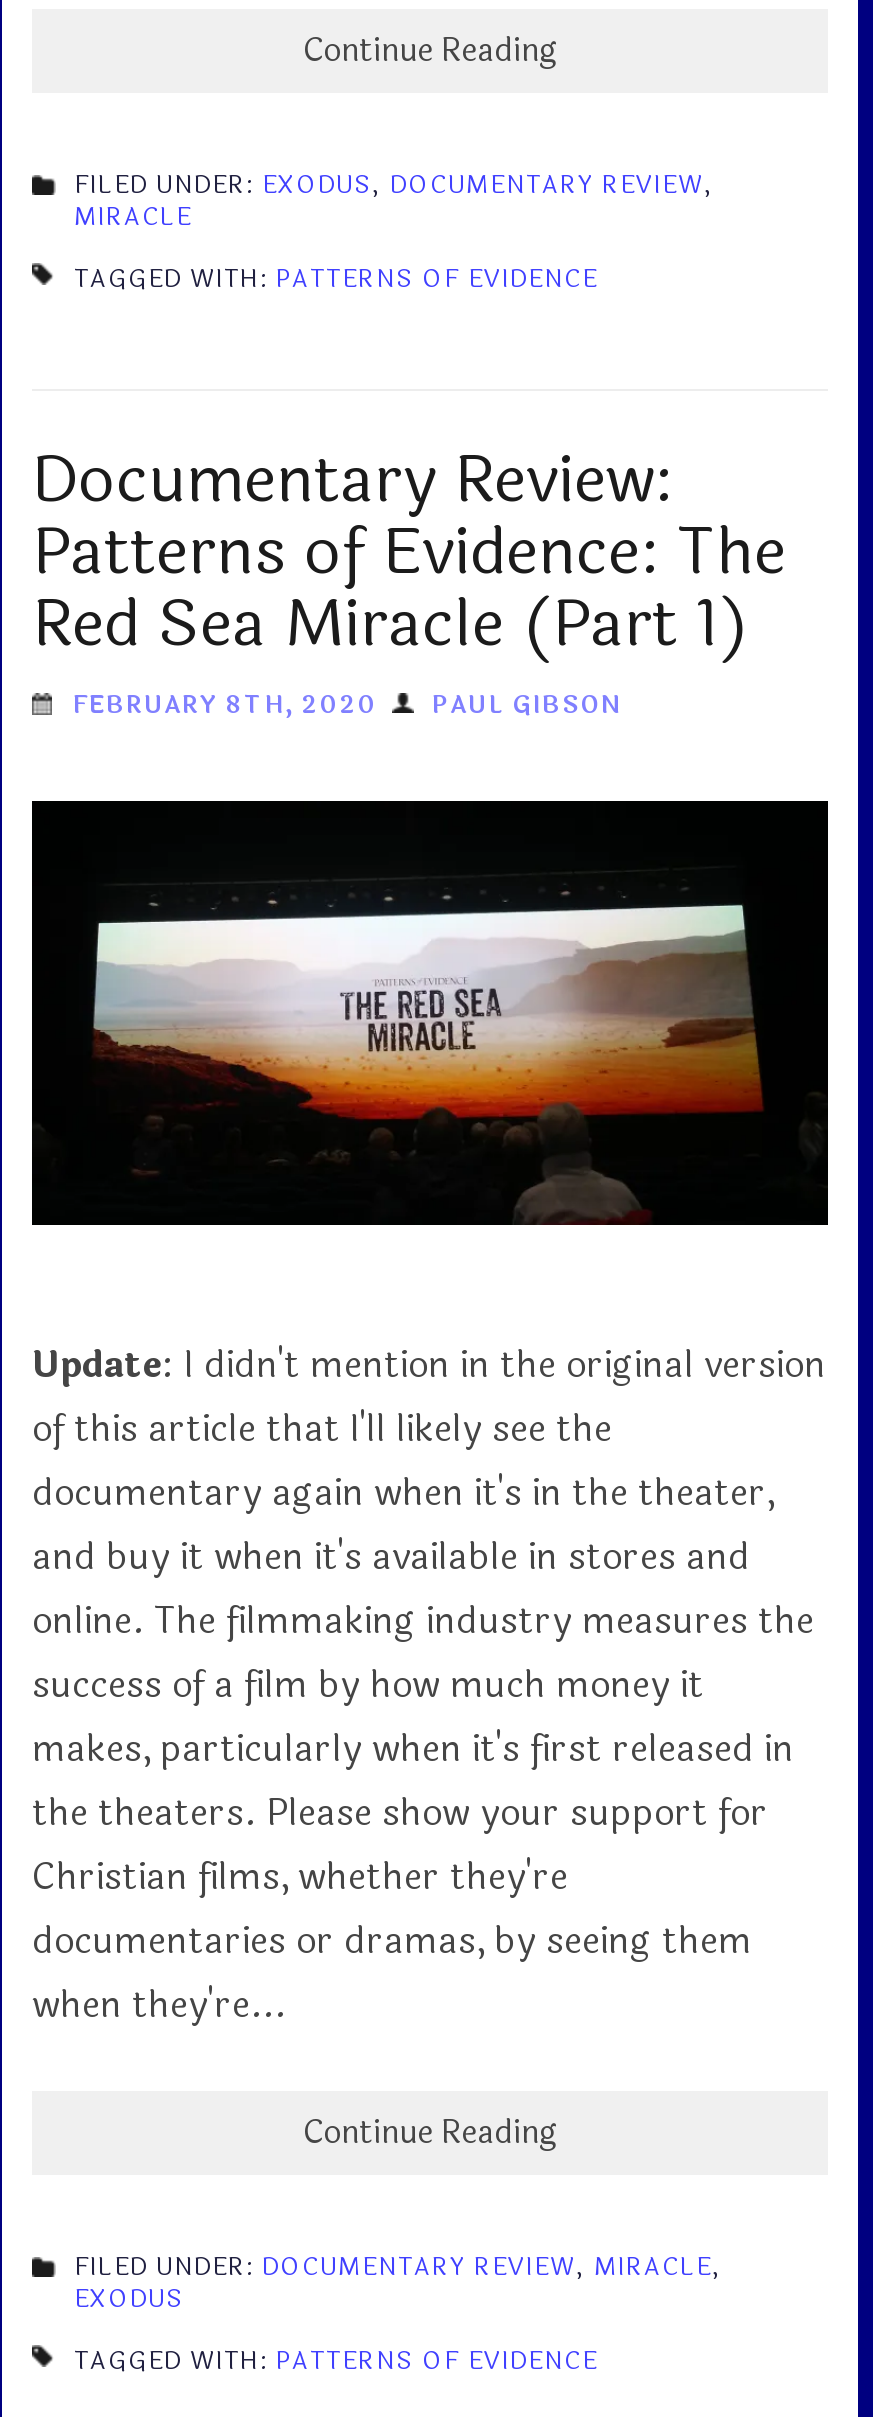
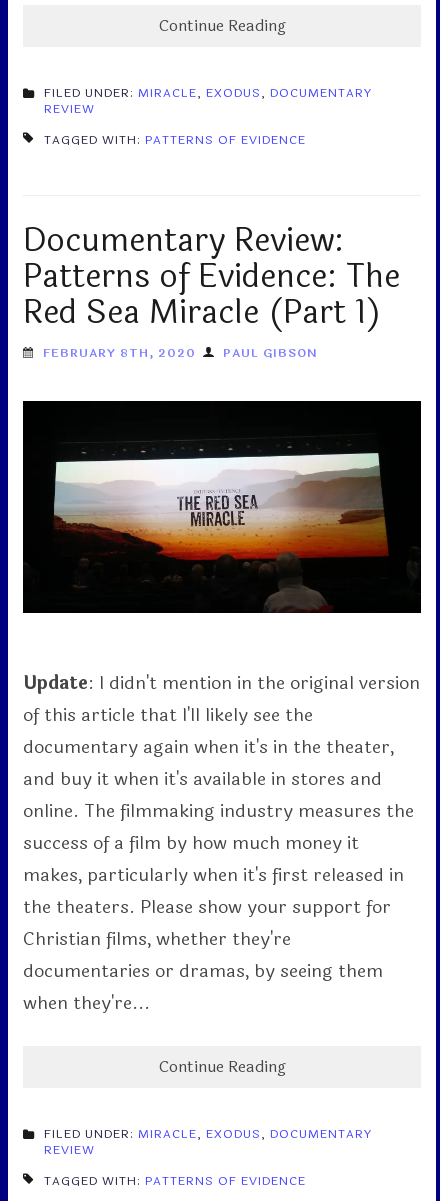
- FILED UNDER: EXODUS, DOCUMENTARY REVIEW,
- MIRACLE
+ FILED UNDER: MIRACLE, EXODUS, DOCUMENTARY
+ REVIEW

- FILED UNDER: DOCUMENTARY REVIEW, MIRACLE,
- EXODUS
+ FILED UNDER: MIRACLE, EXODUS, DOCUMENTARY
+ REVIEW
